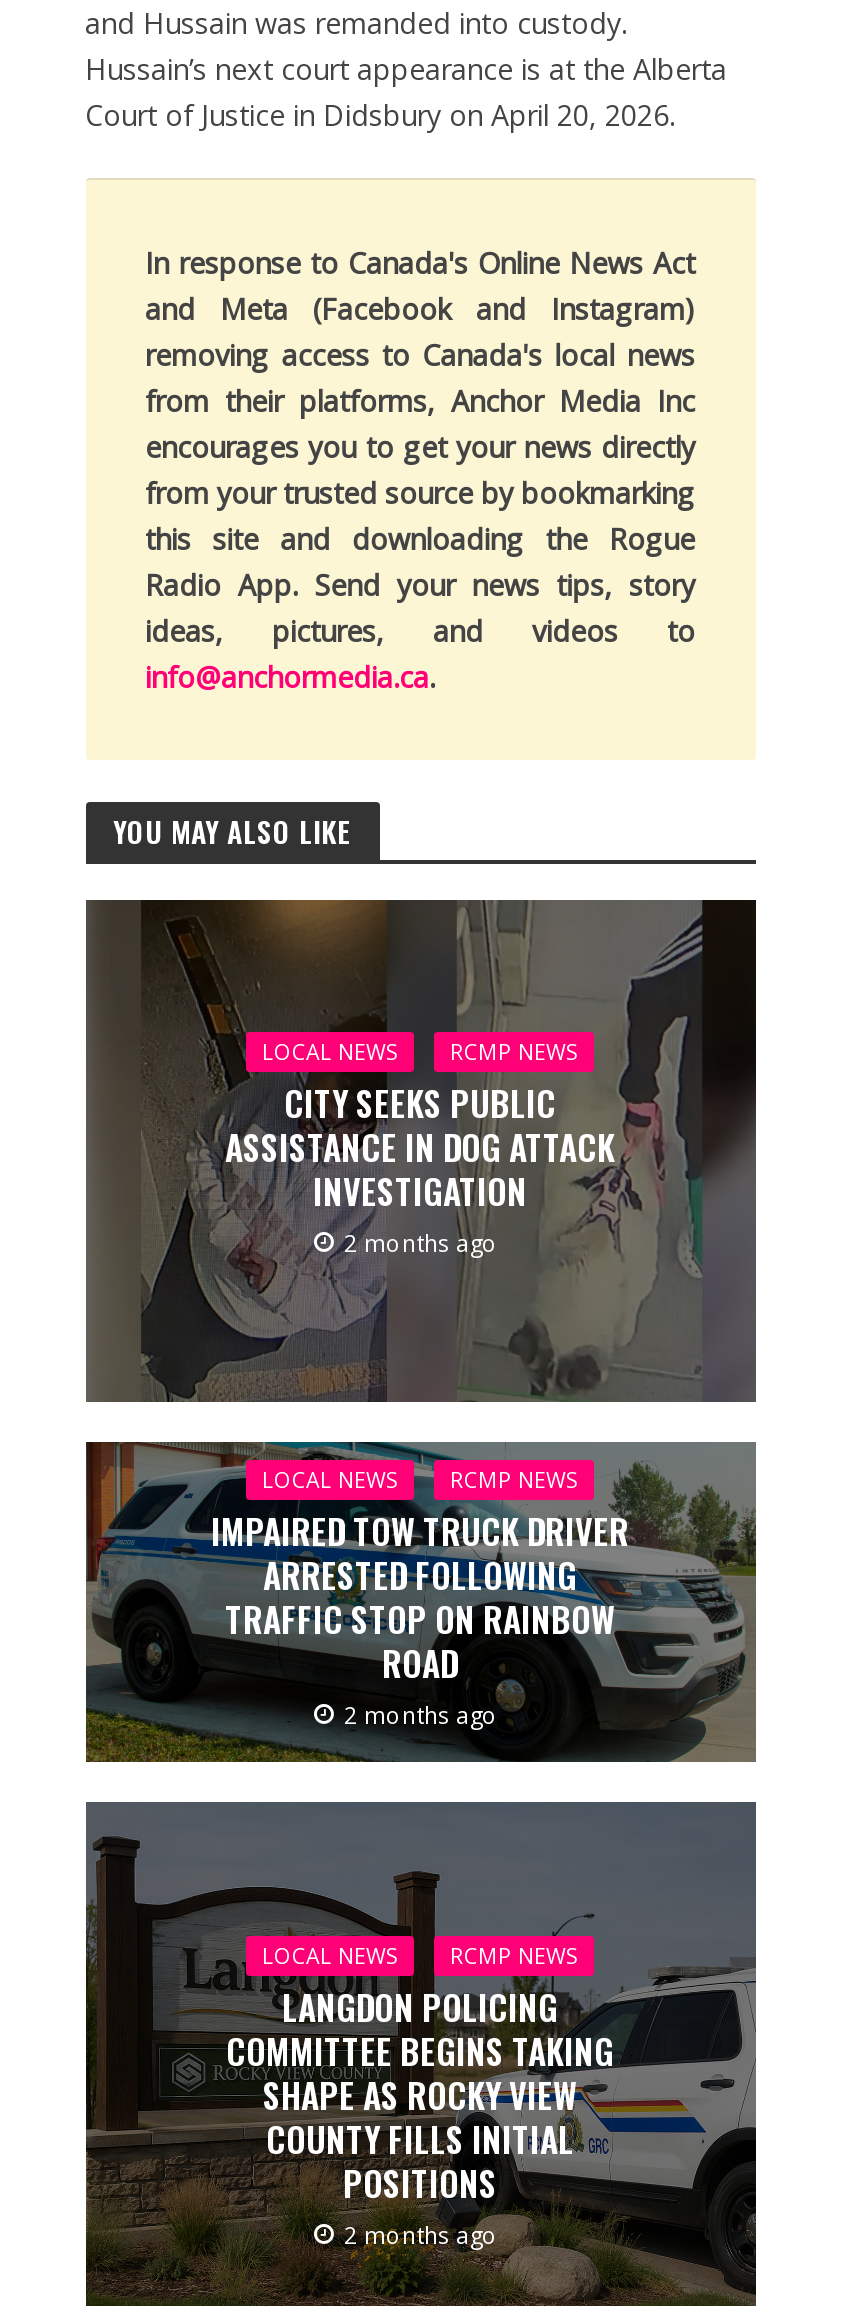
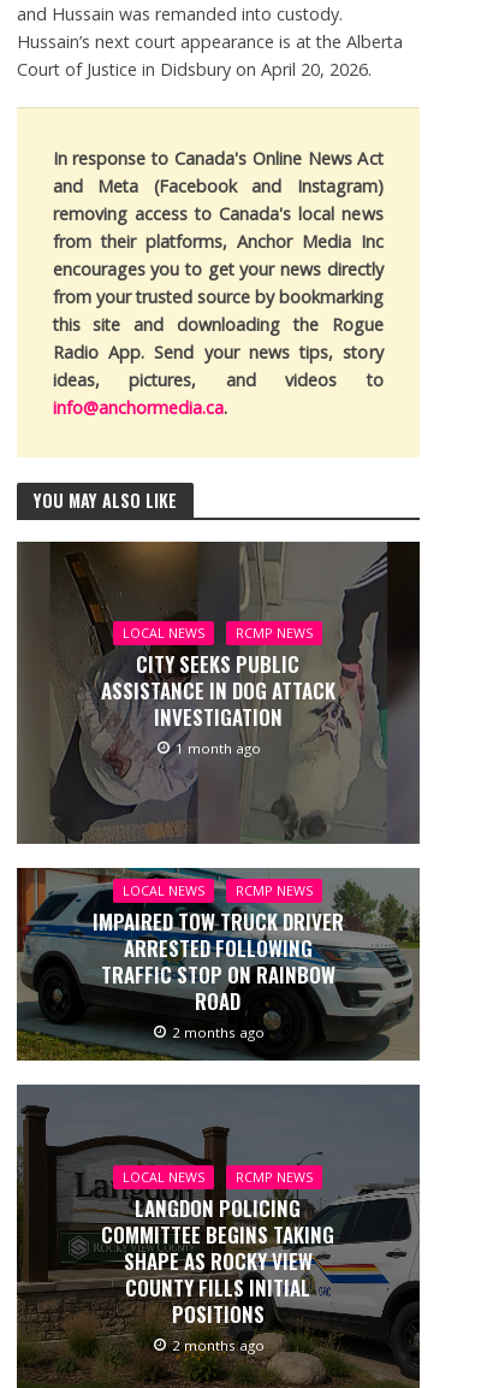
- 2 months ago
+ 1 month ago
